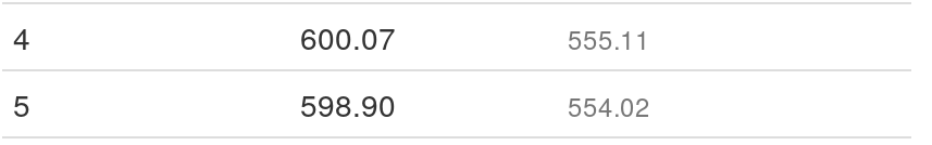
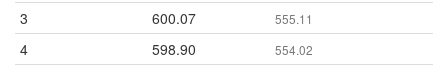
- 4
+ 3

- 5
+ 4
